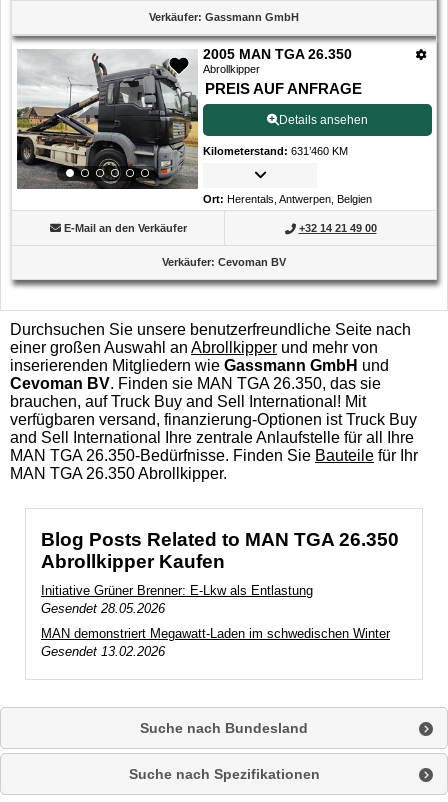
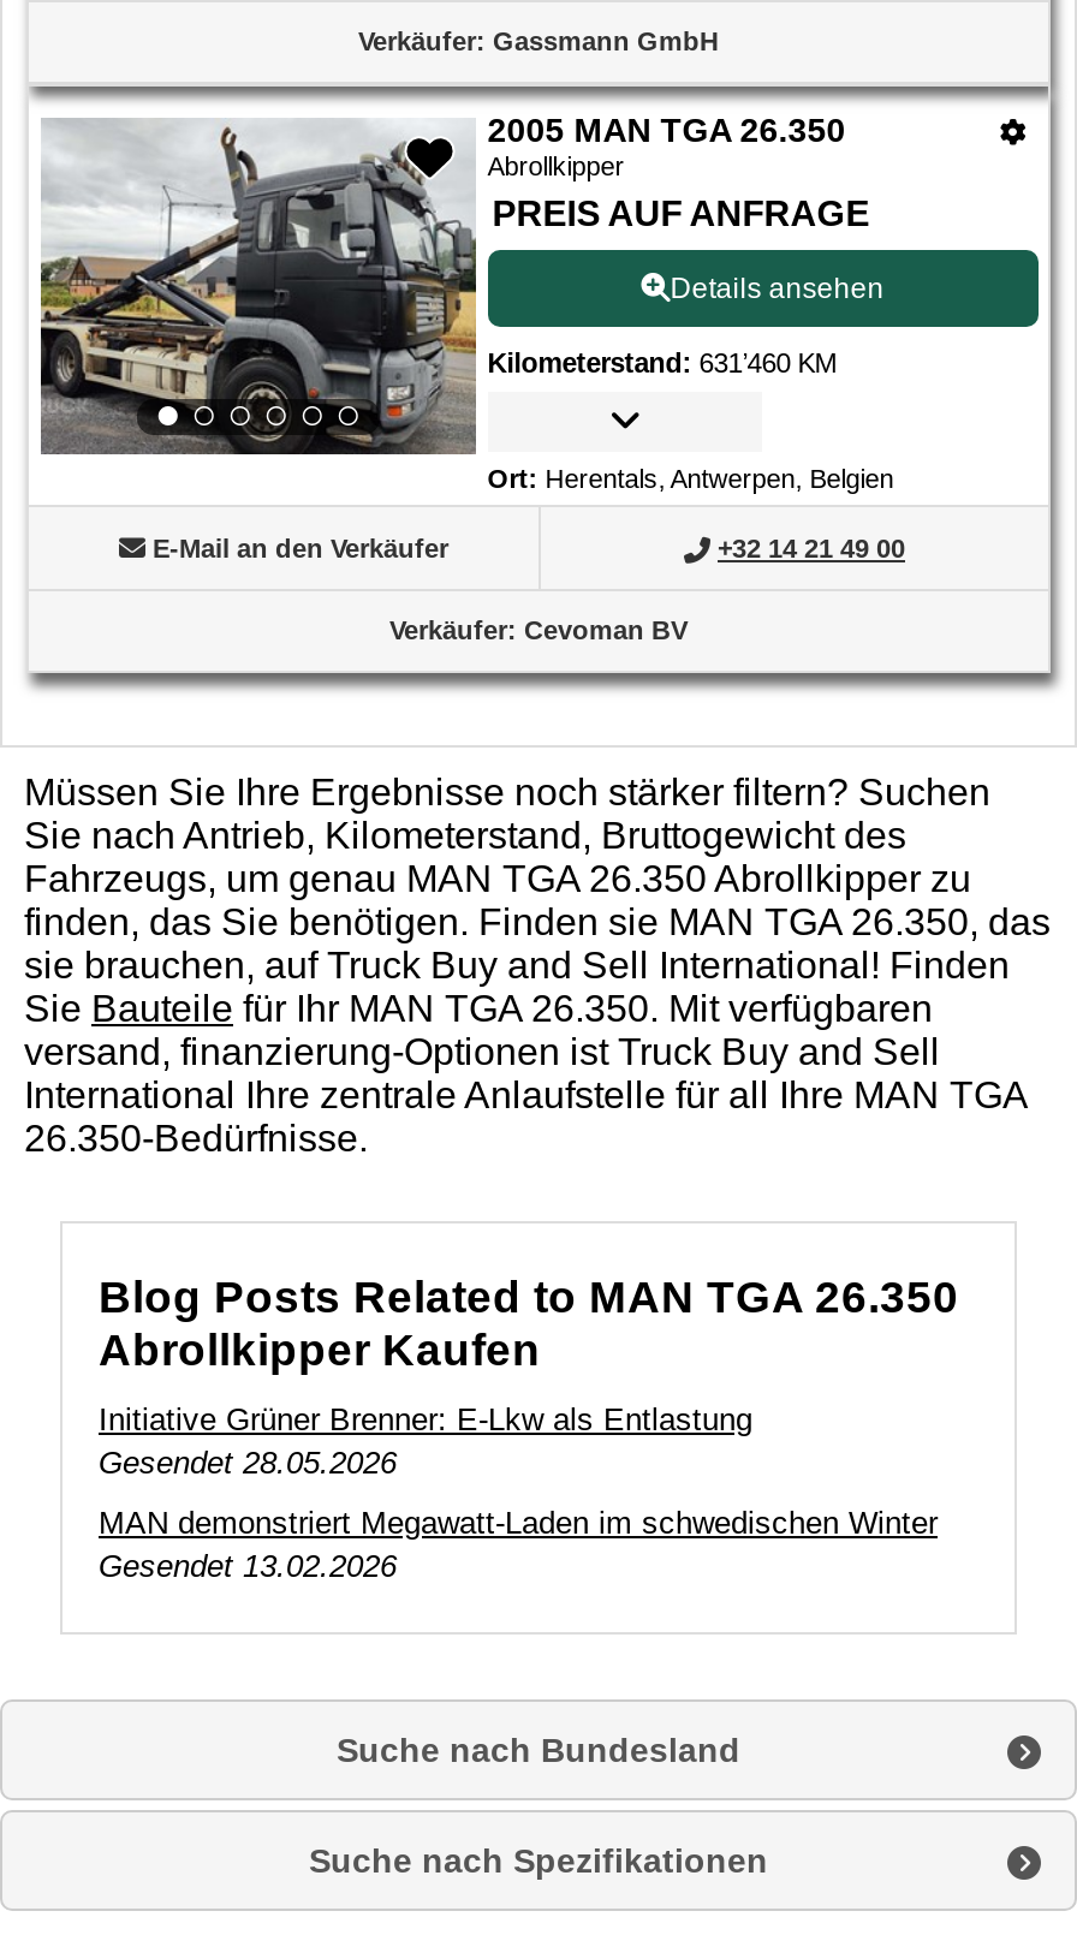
- Durchsuchen Sie unsere benutzerfreundliche Seite nach
- einer großen Auswahl an Abrollkipper und mehr von
- inserierenden Mitgliedern wie Gassmann GmbH und
- Cevoman BV. Finden sie MAN TGA 26.350, das sie
- brauchen, auf Truck Buy and Sell International! Mit
- verfügbaren versand, finanzierung-Optionen ist Truck Buy
- and Sell International Ihre zentrale Anlaufstelle für all Ihre
- MAN TGA 26.350-Bedürfnisse. Finden Sie Bauteile für Ihr
- MAN TGA 26.350 Abrollkipper.
+ Müssen Sie Ihre Ergebnisse noch stärker filtern? Suchen
+ Sie nach Antrieb, Kilometerstand, Bruttogewicht des
+ Fahrzeugs, um genau MAN TGA 26.350 Abrollkipper zu
+ finden, das Sie benötigen. Finden sie MAN TGA 26.350, das
+ sie brauchen, auf Truck Buy and Sell International! Finden
+ Sie Bauteile für Ihr MAN TGA 26.350. Mit verfügbaren
+ versand, finanzierung-Optionen ist Truck Buy and Sell
+ International Ihre zentrale Anlaufstelle für all Ihre MAN TGA
+ 26.350-Bedürfnisse.
